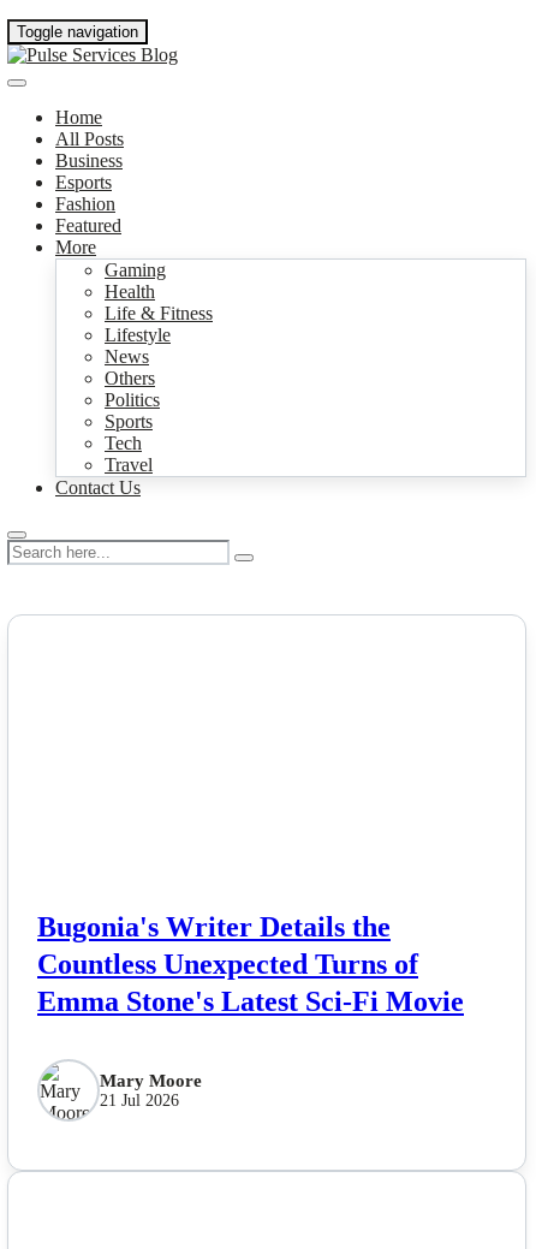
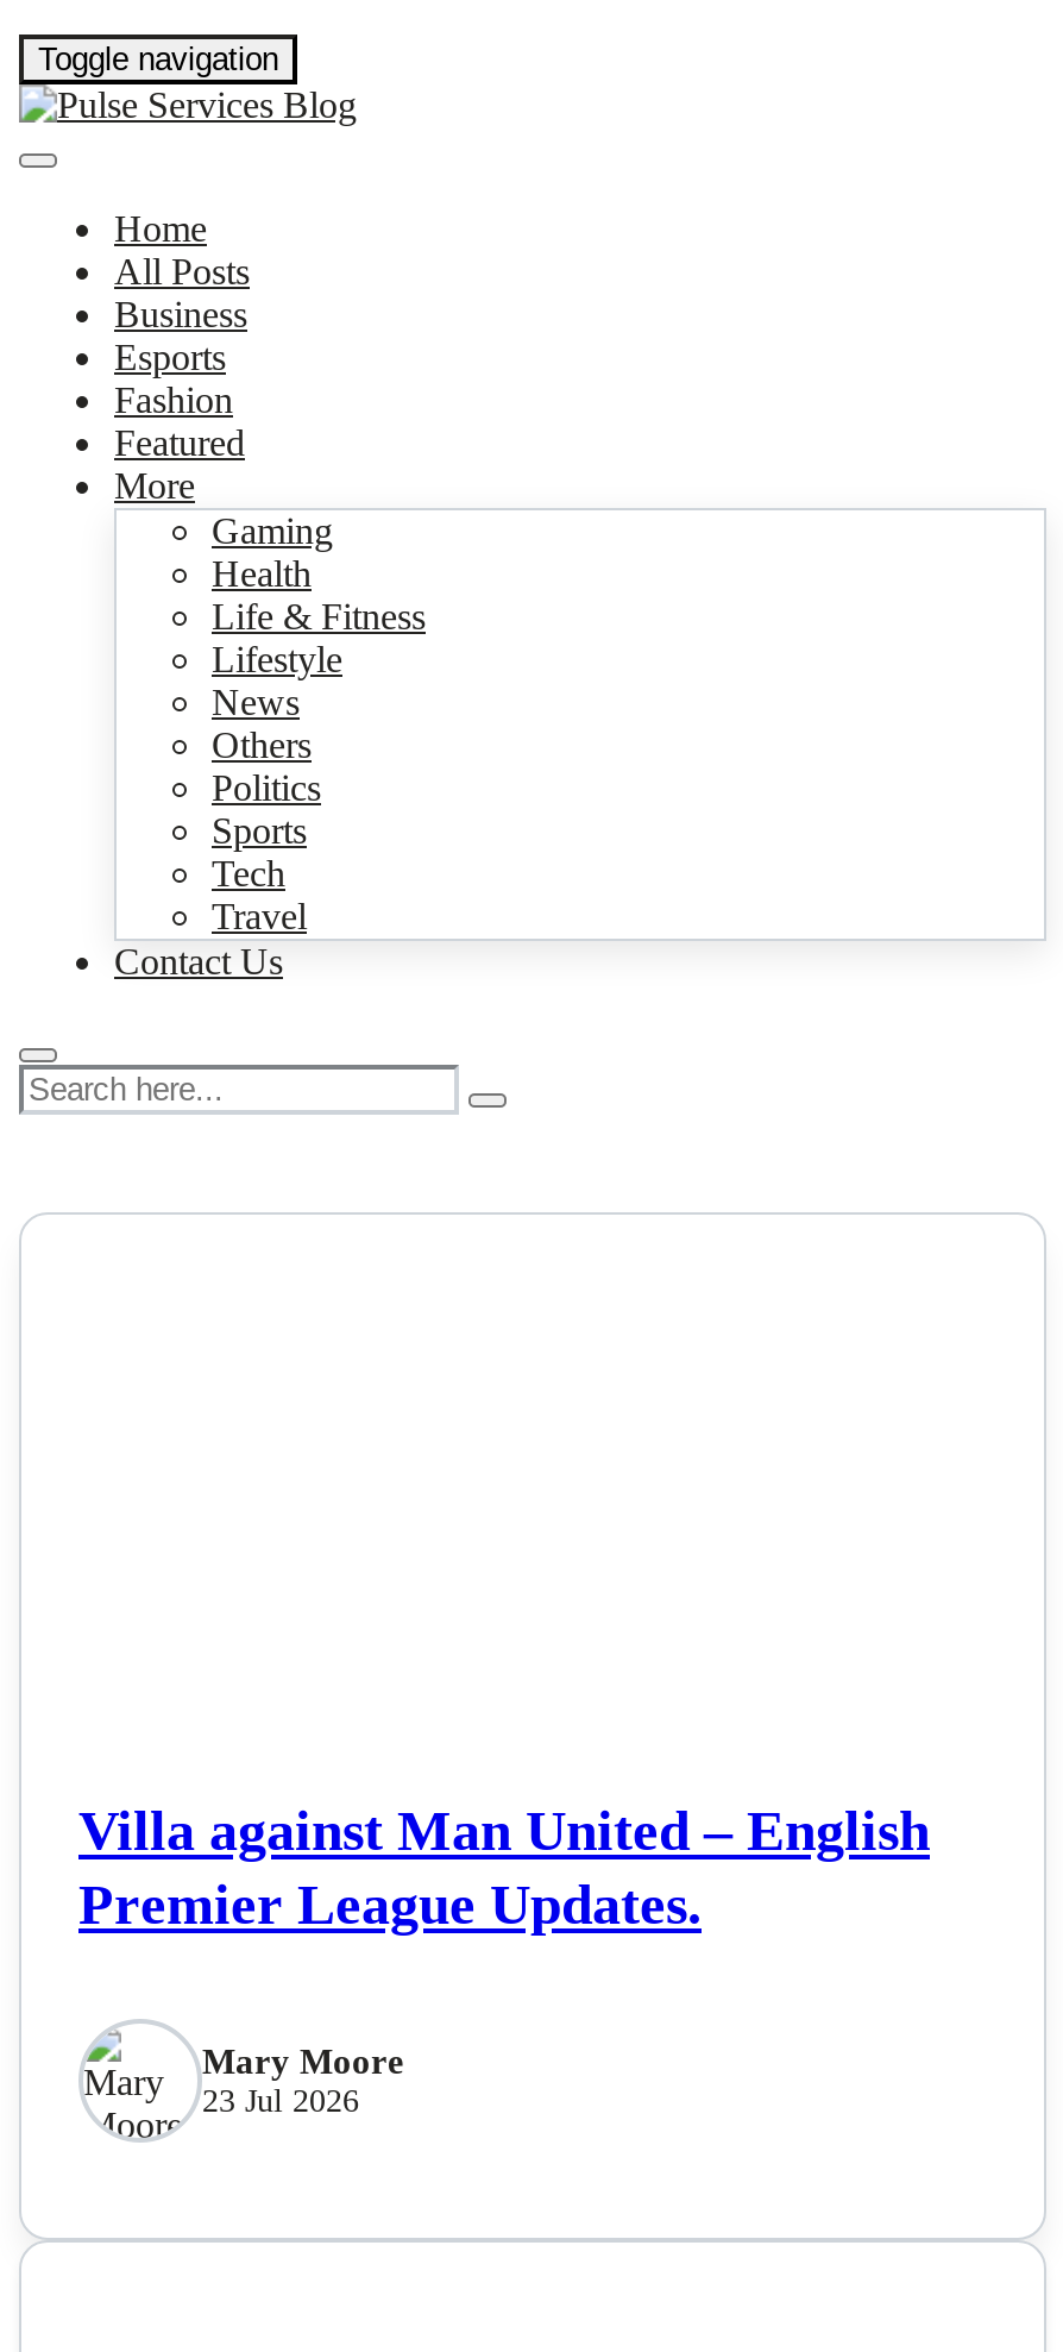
- Bugonia's Writer Details the
- Countless Unexpected Turns of
- Emma Stone's Latest Sci-Fi Movie
+ Villa against Man United – English
+ Premier League Updates.

- 21 Jul 2026
+ 23 Jul 2026
